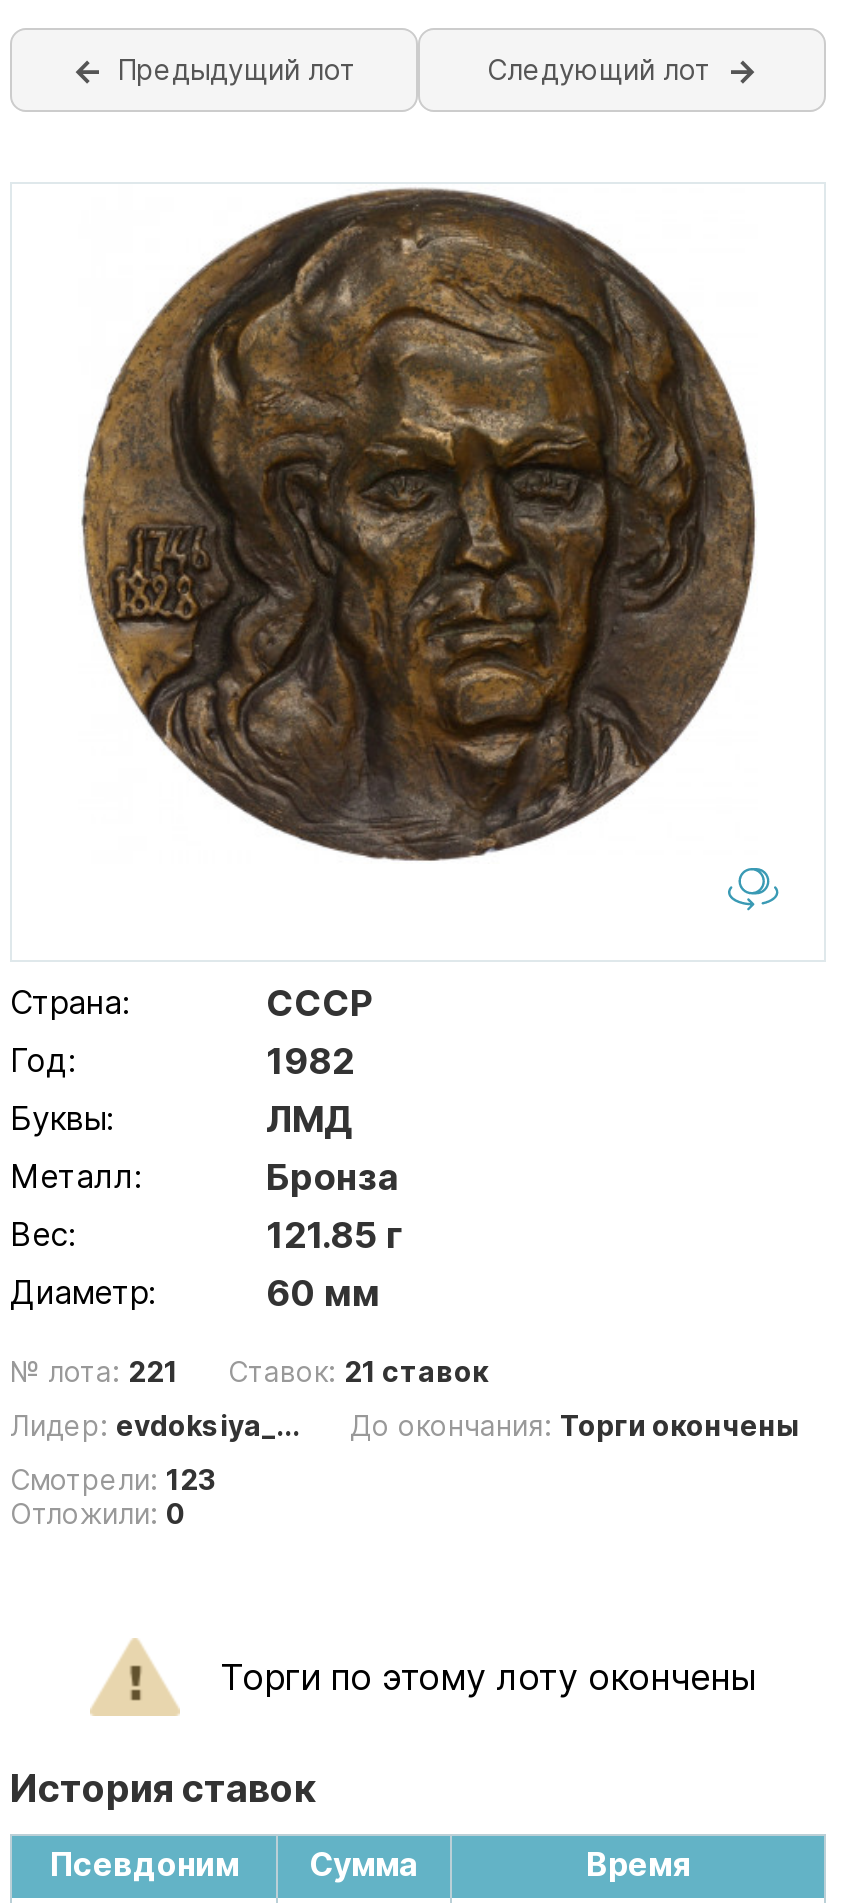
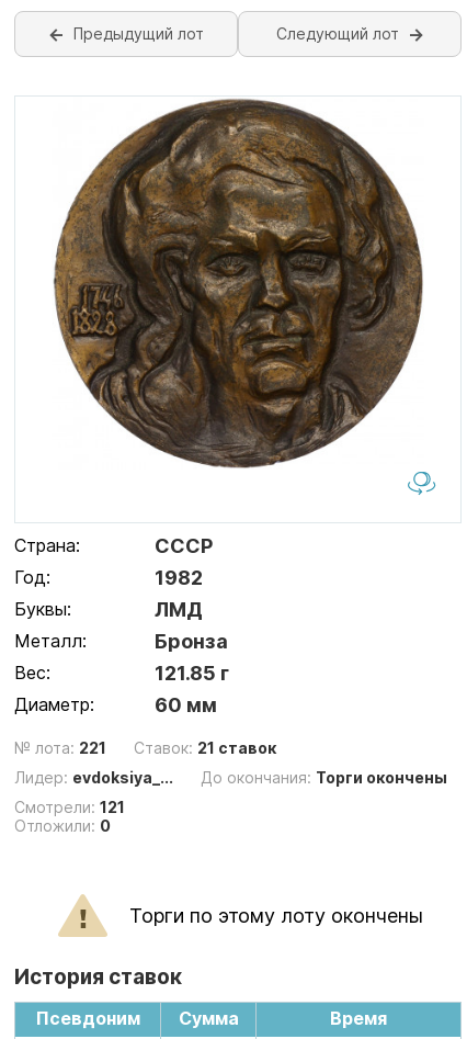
- Смотрели: 123
+ Смотрели: 121
